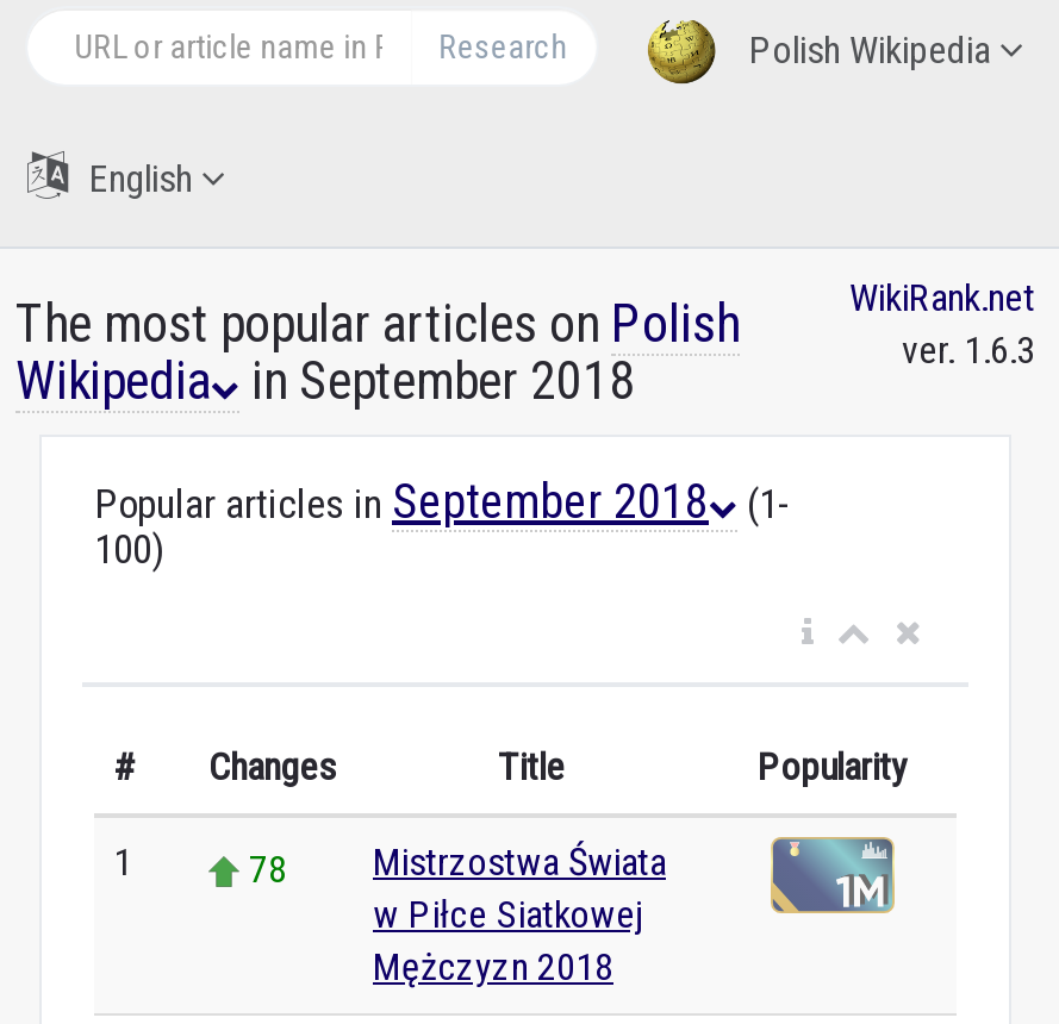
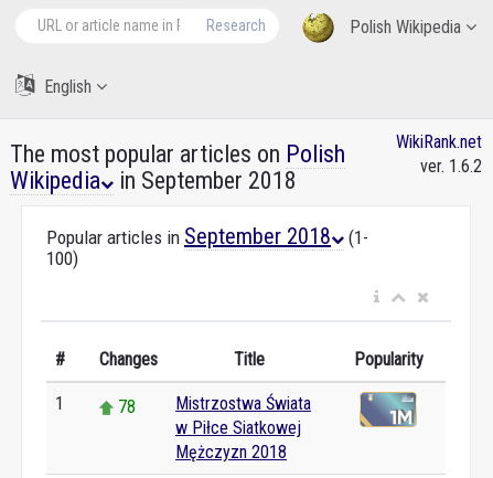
- ver. 1.6.3
+ ver. 1.6.2
